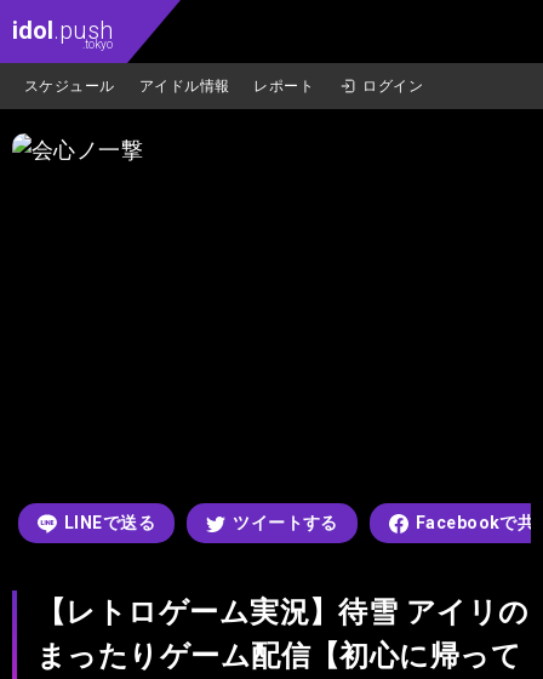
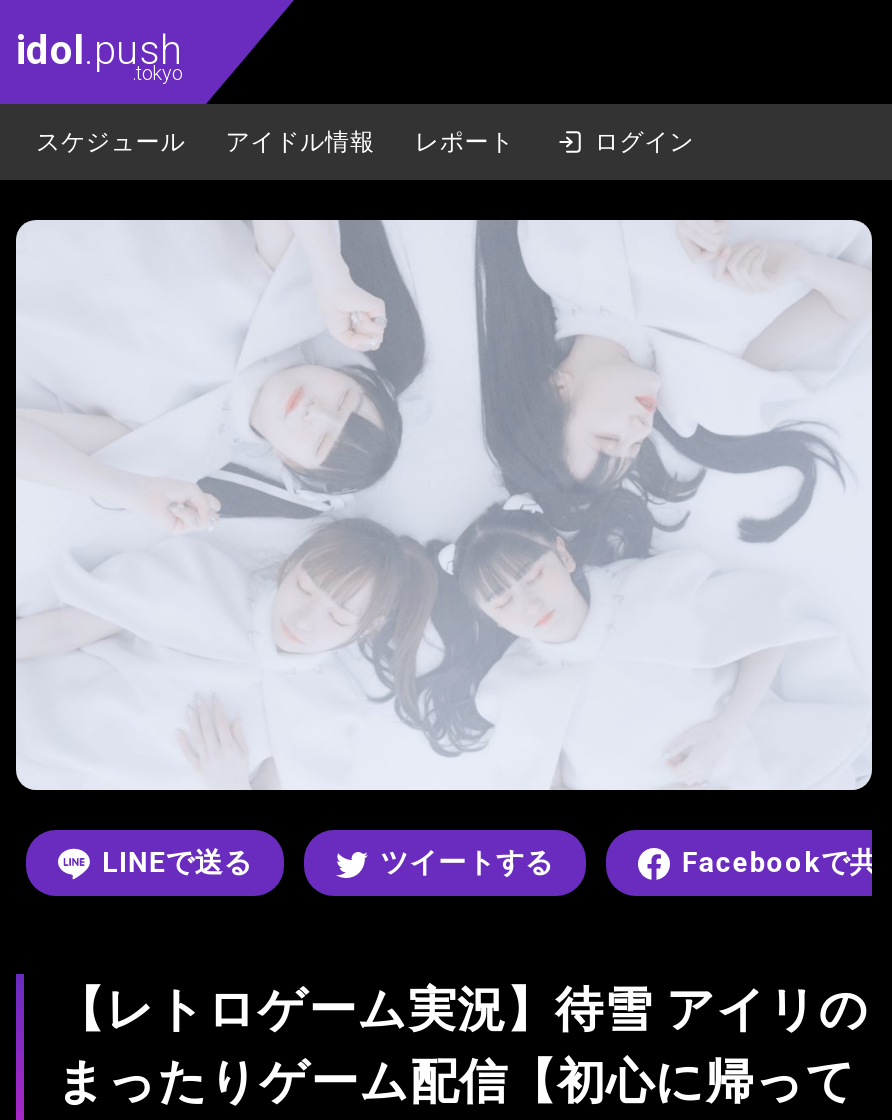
+ [image]
